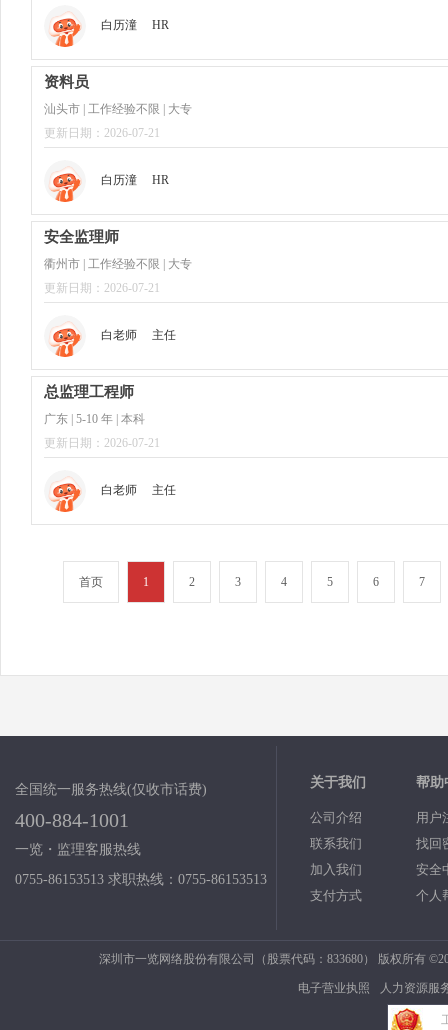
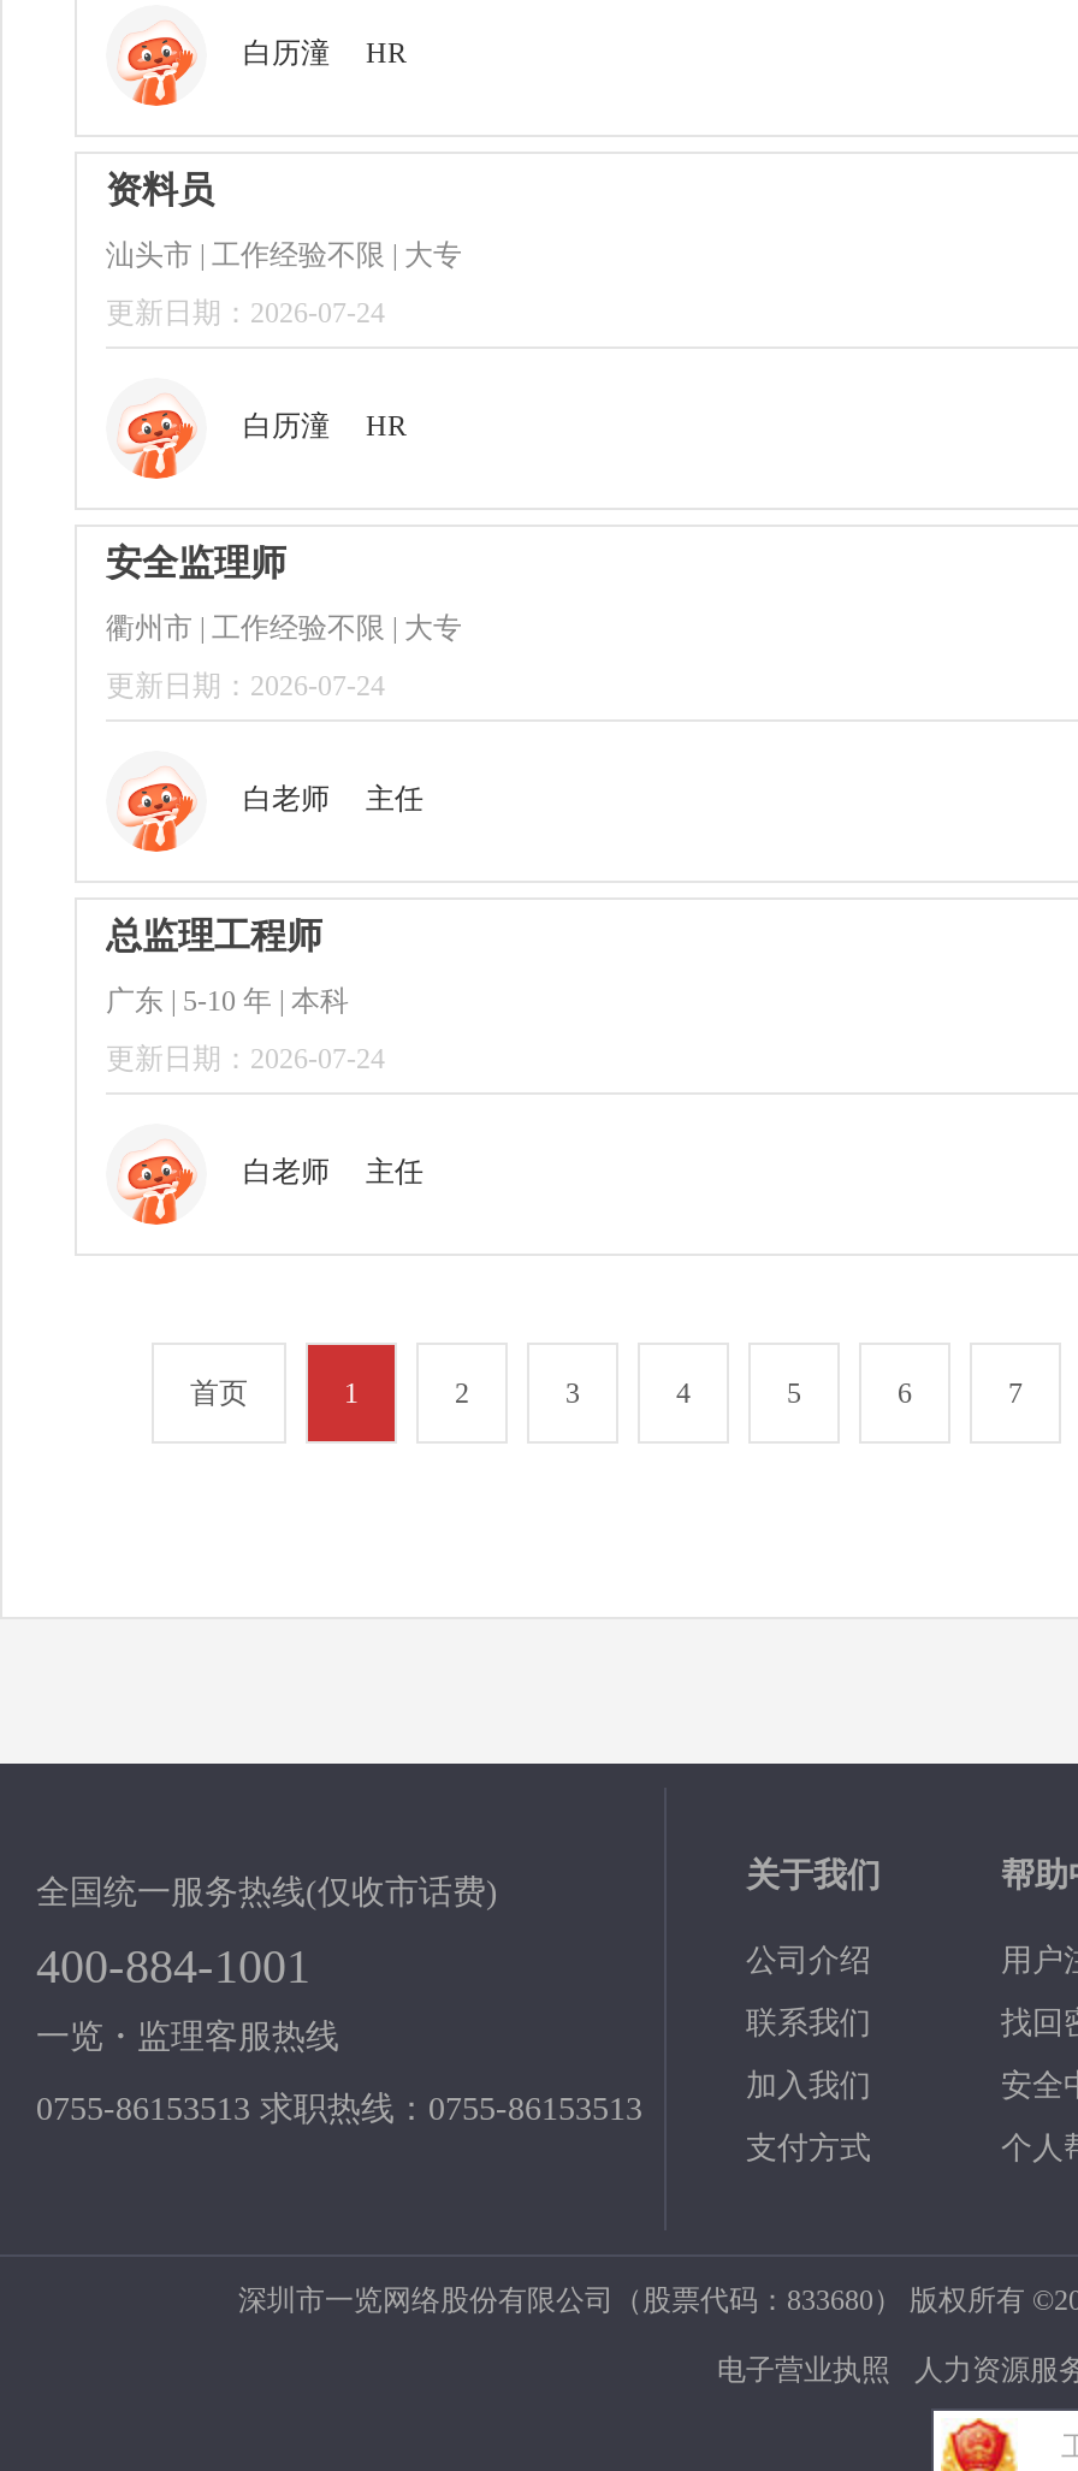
- 更新日期：2026-07-21
+ 更新日期：2026-07-24

- 更新日期：2026-07-21
+ 更新日期：2026-07-24

- 更新日期：2026-07-21
+ 更新日期：2026-07-24
